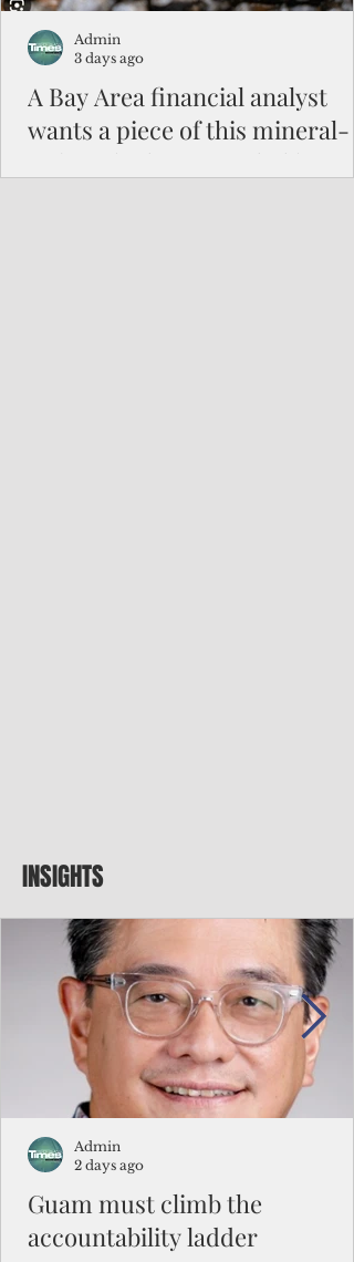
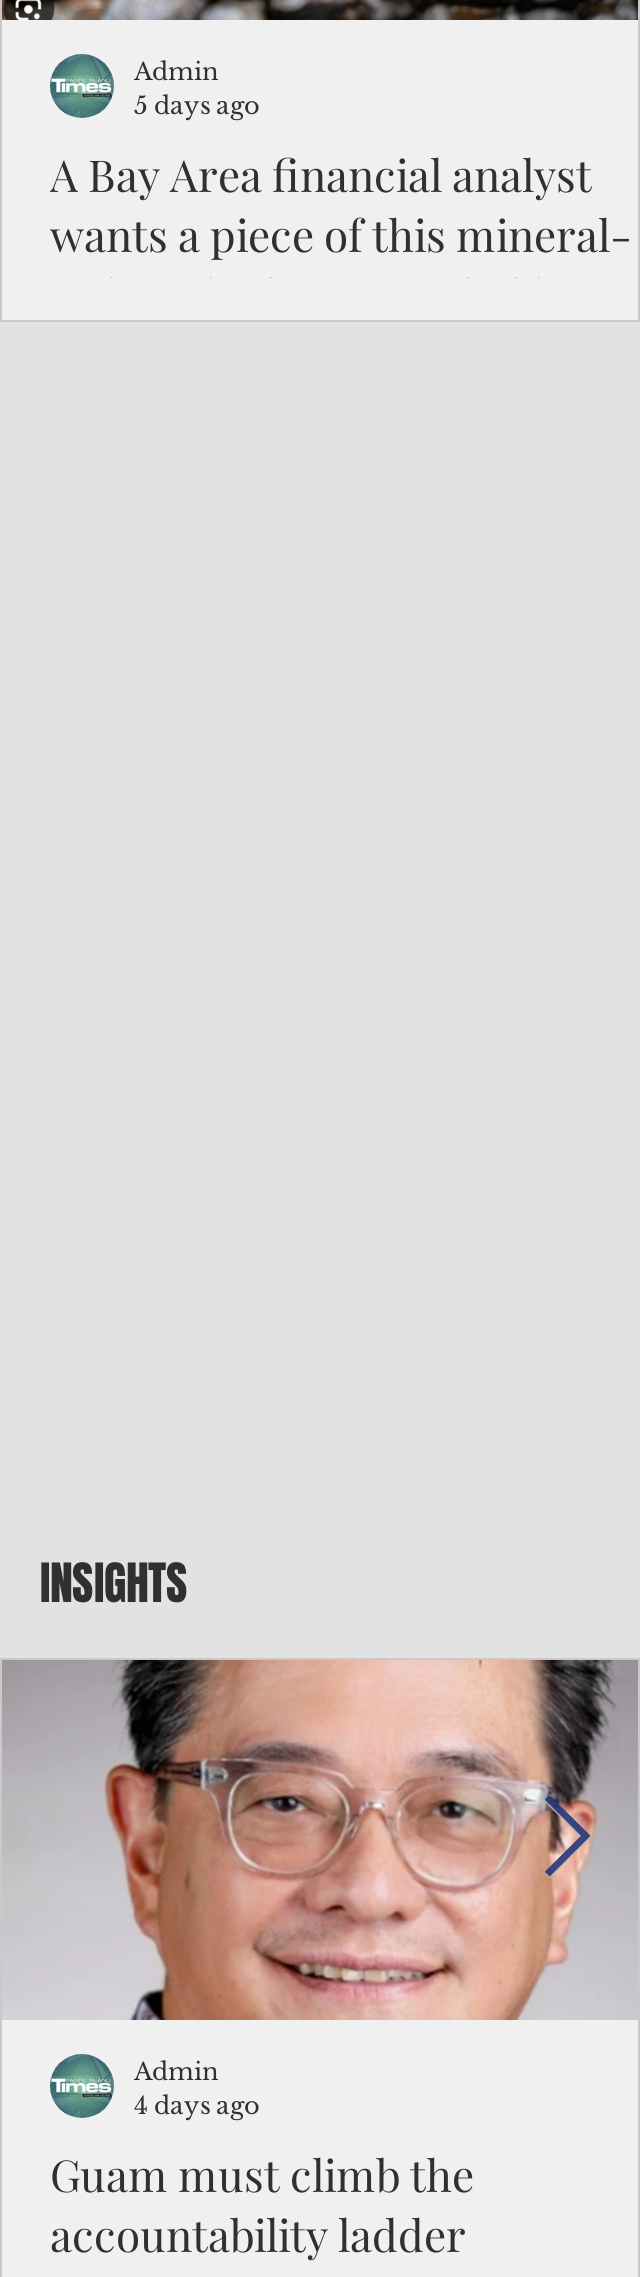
- 3 days ago
+ 5 days ago

- 2 days ago
+ 4 days ago
